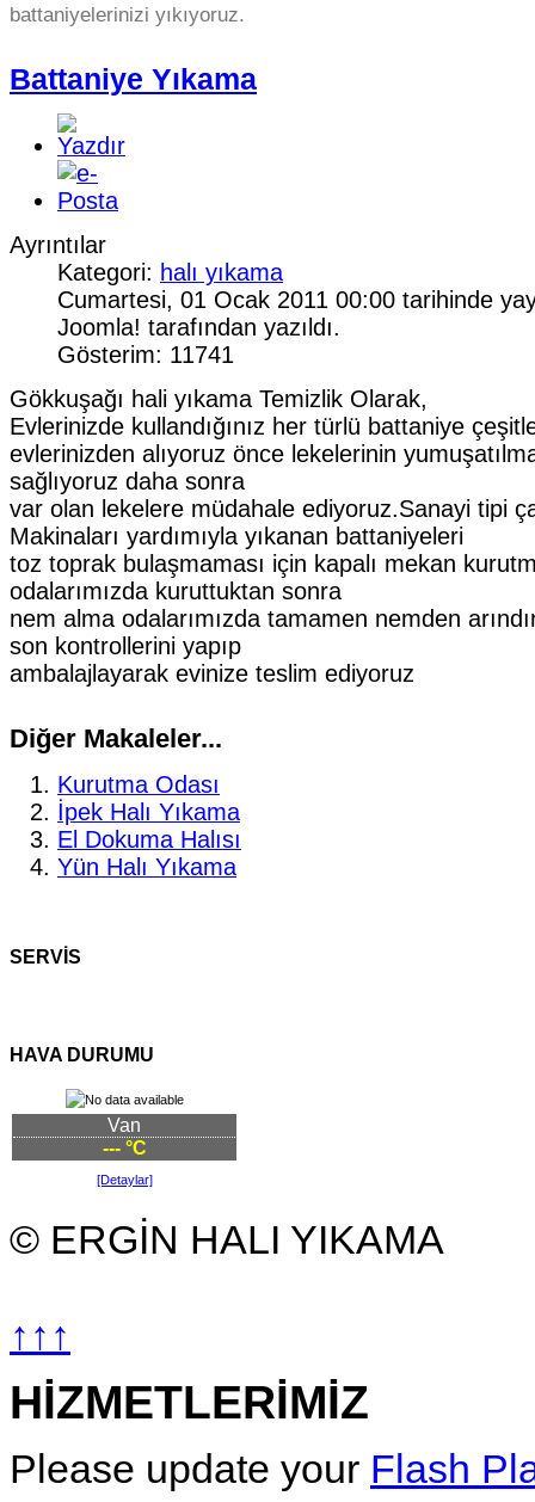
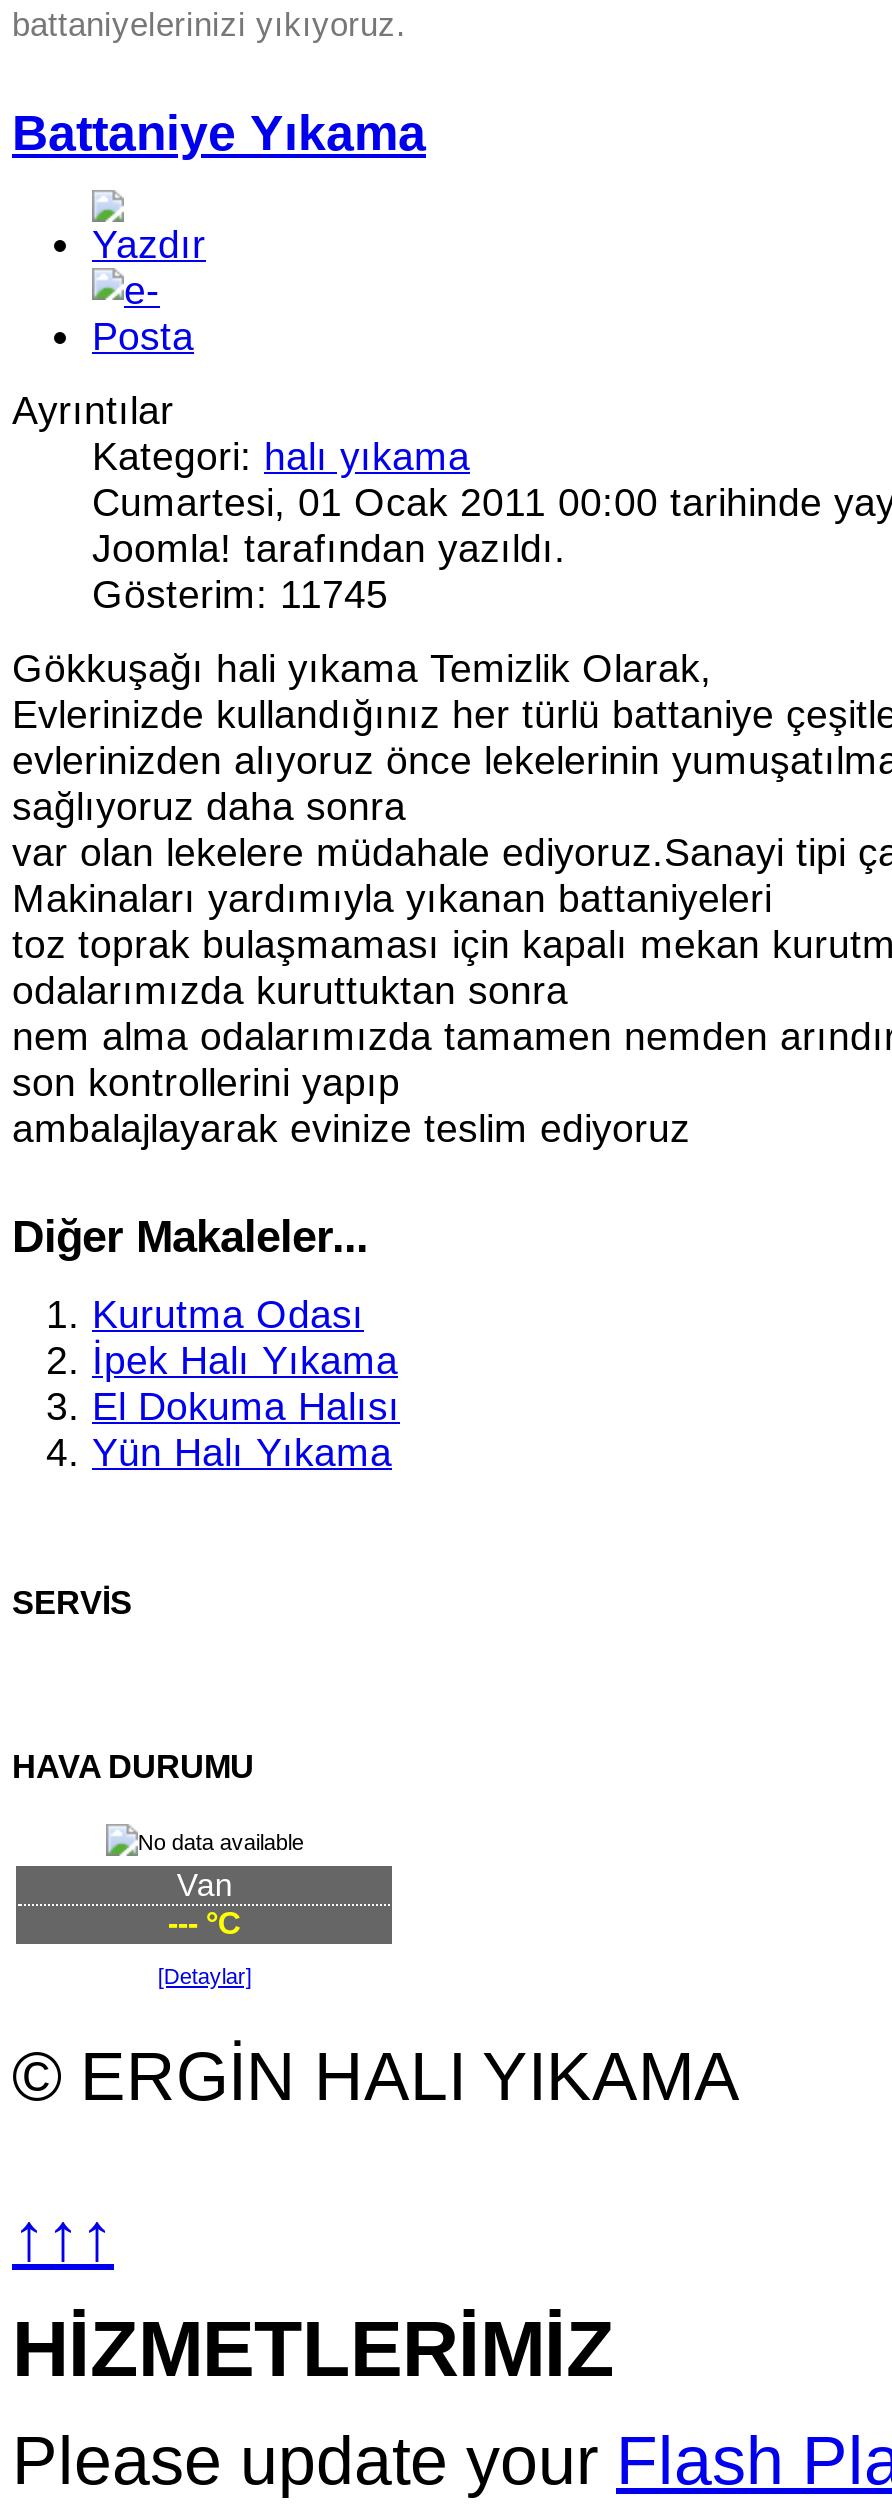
- Gösterim: 11741
+ Gösterim: 11745
